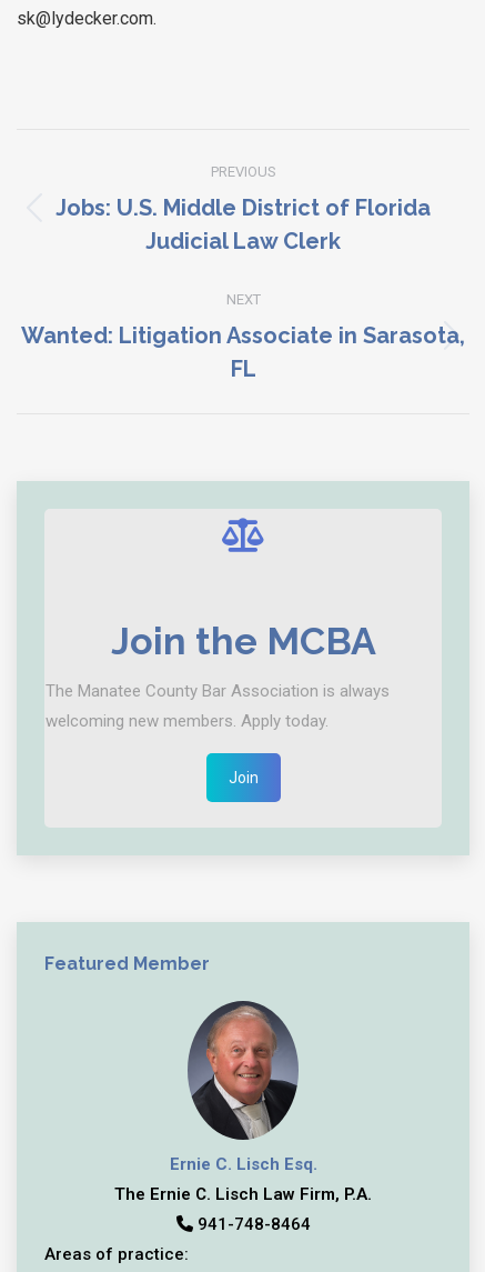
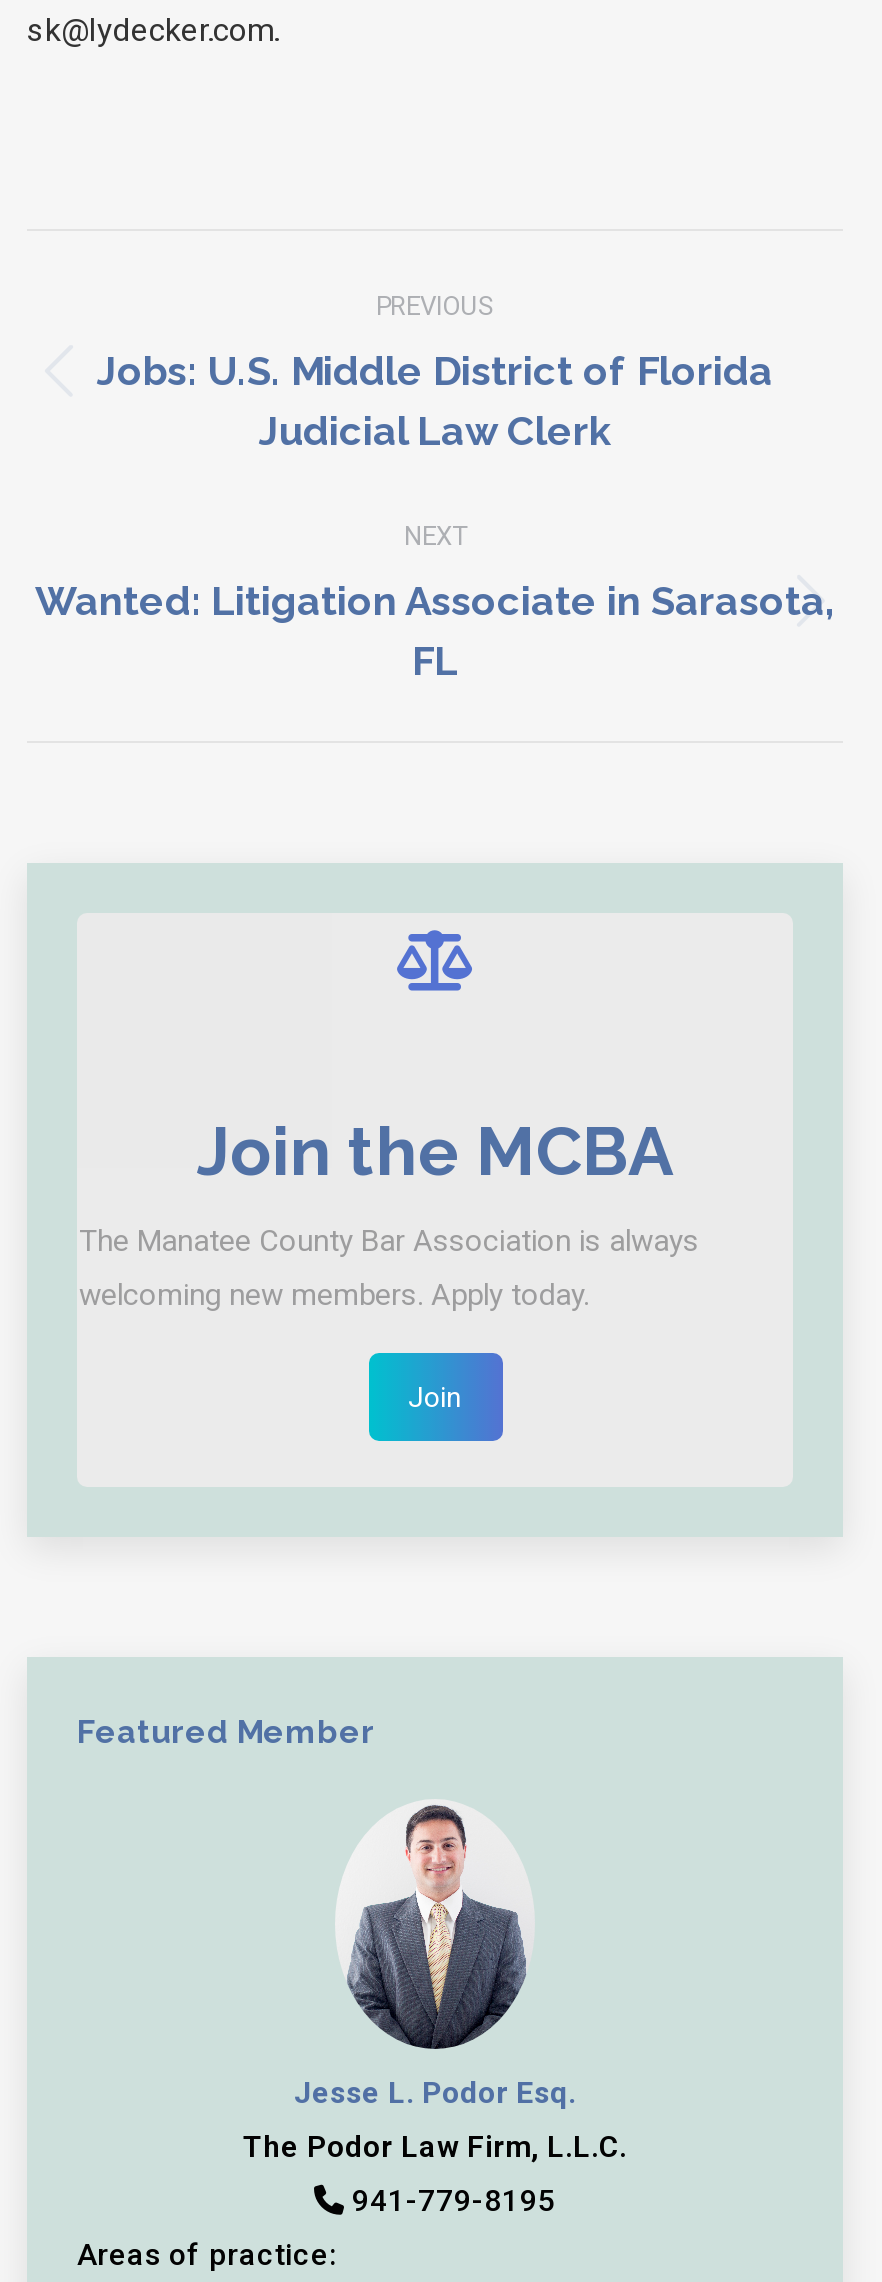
- [image]
- Ernie C. Lisch Esq.
+ [image]
+ Jesse L. Podor Esq.

- The Ernie C. Lisch Law Firm, P.A.
+ The Podor Law Firm, L.L.C.

- 941-748-8464
+ 941-779-8195
